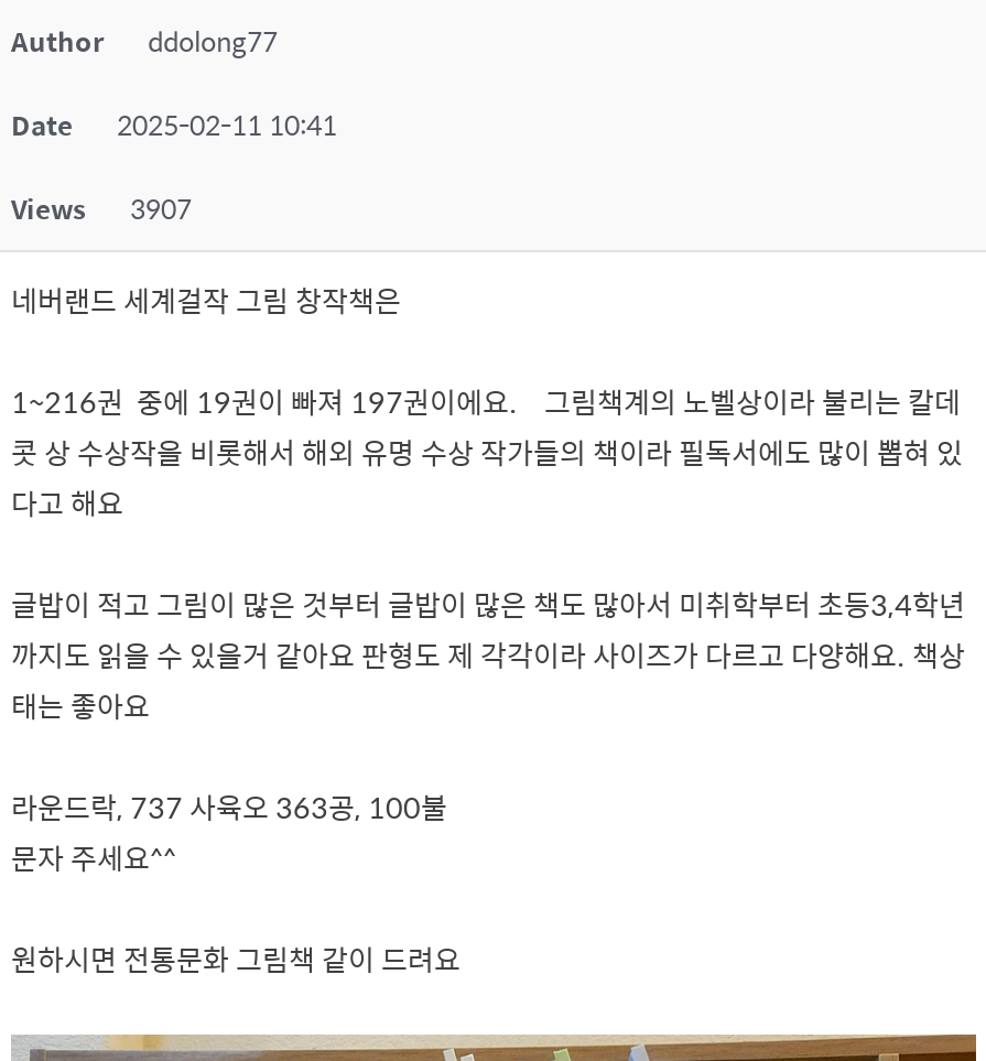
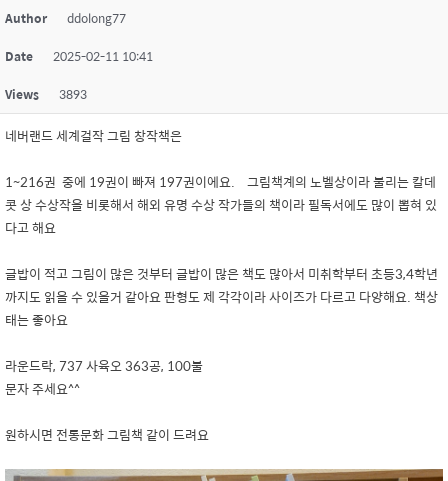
- Views 3907
+ Views 3893
